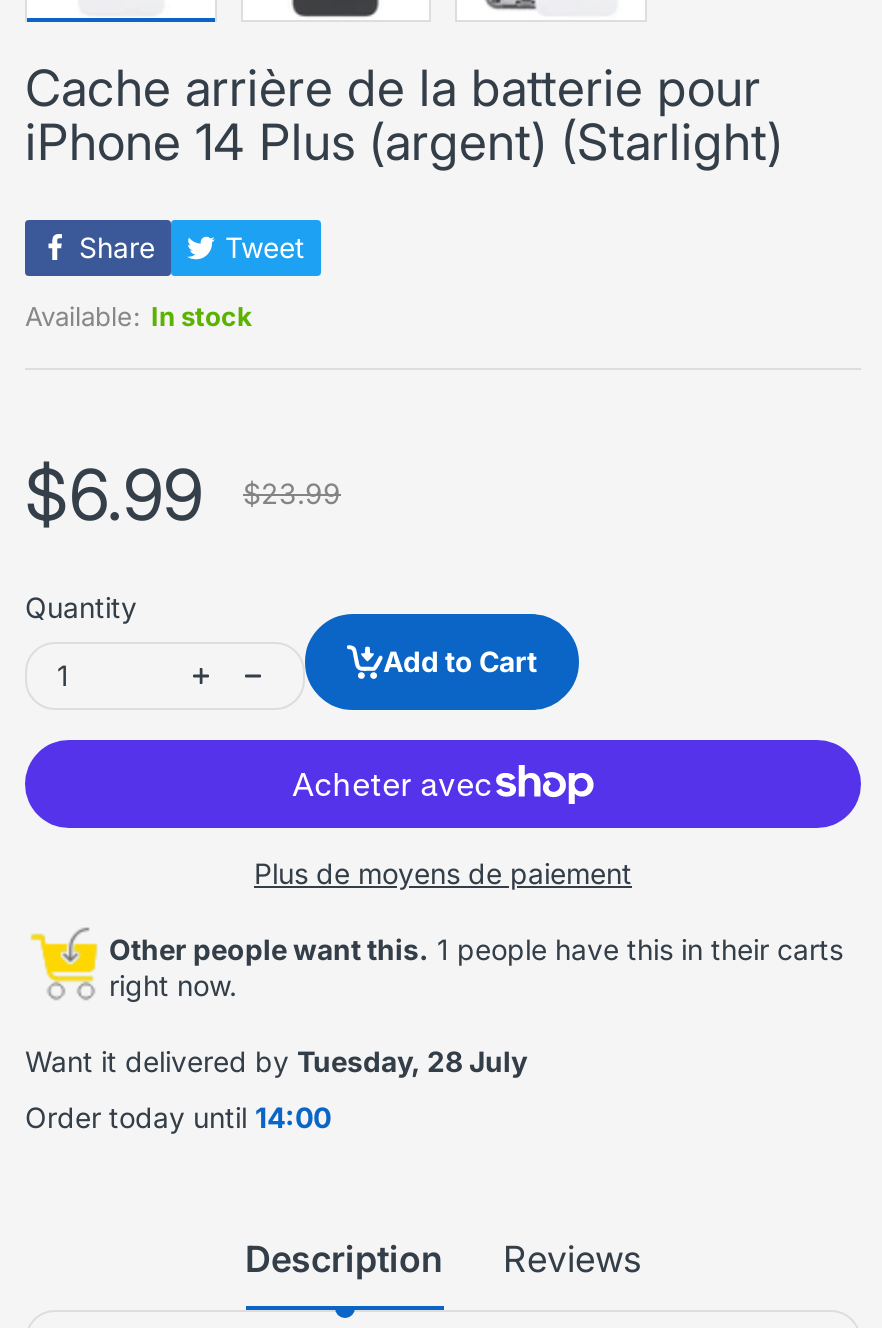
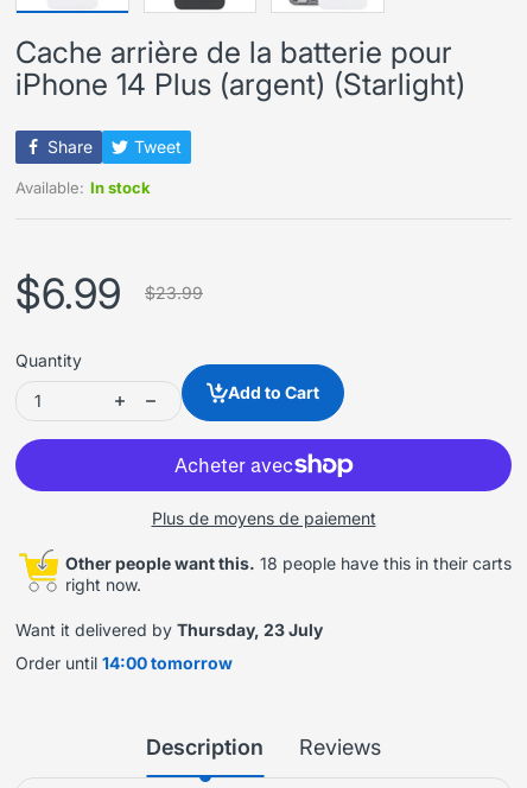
- Other people want this. 1 people have this in their carts
+ Other people want this. 18 people have this in their carts

- Want it delivered by Tuesday, 28 July
+ Want it delivered by Thursday, 23 July

- Order today until 14:00
+ Order until 14:00 tomorrow
